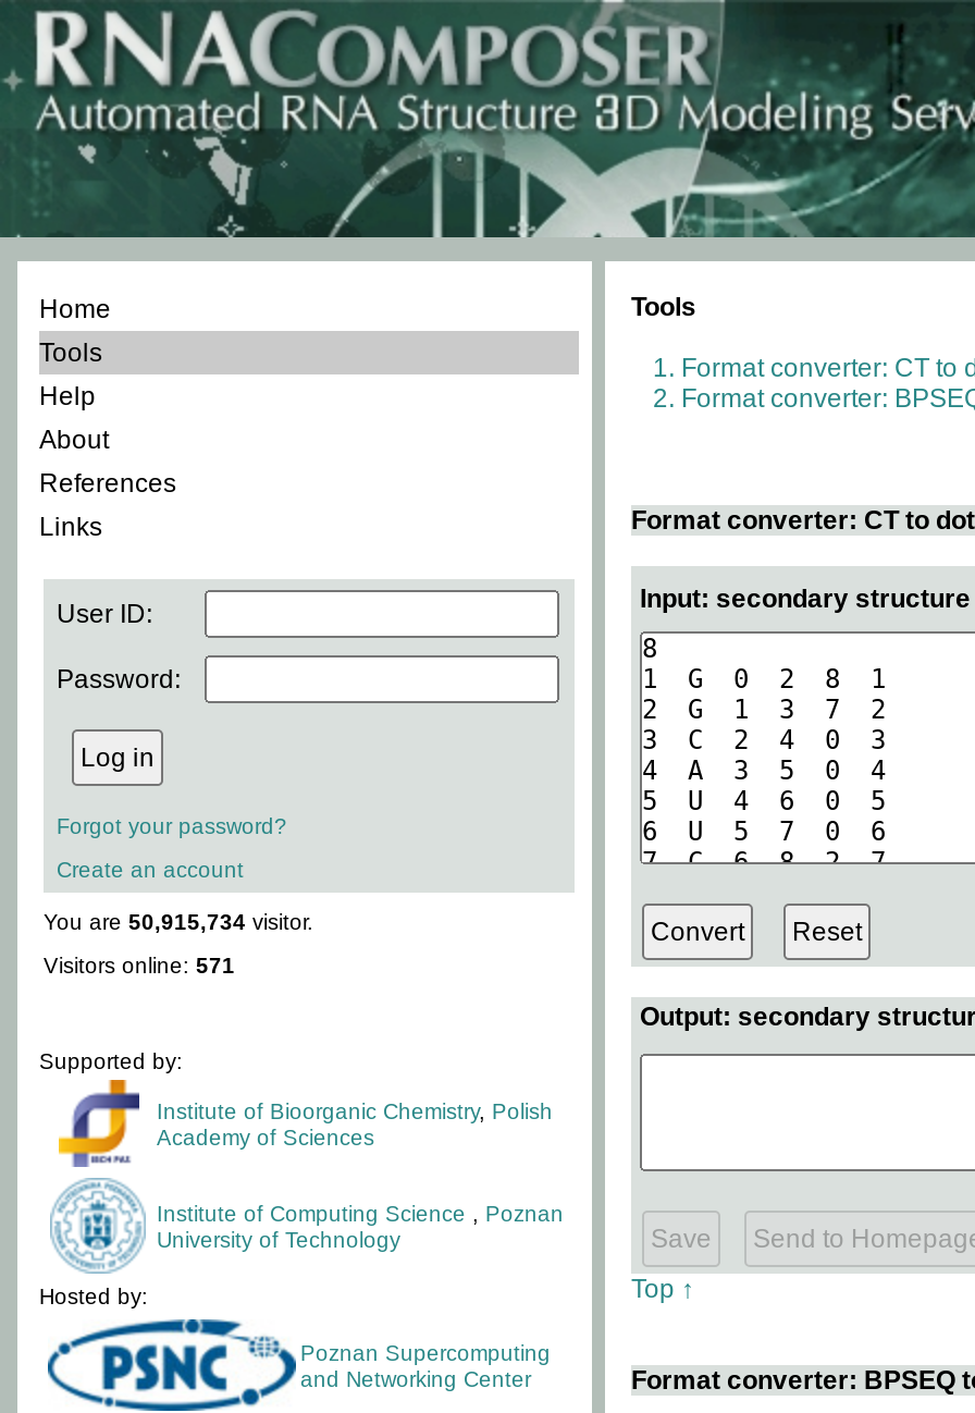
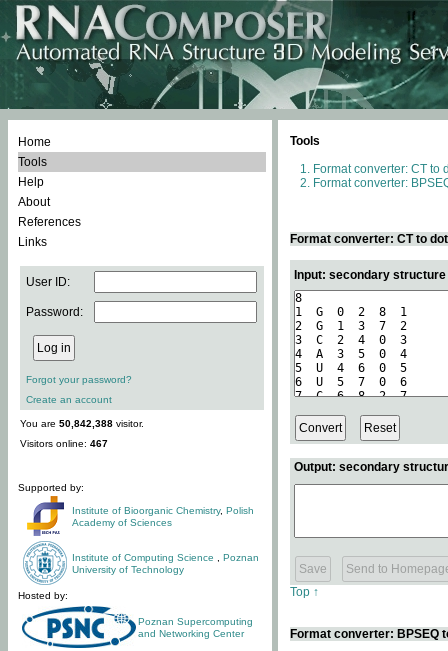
- You are 50,915,734 visitor.
+ You are 50,842,388 visitor.

- Visitors online: 571
+ Visitors online: 467
